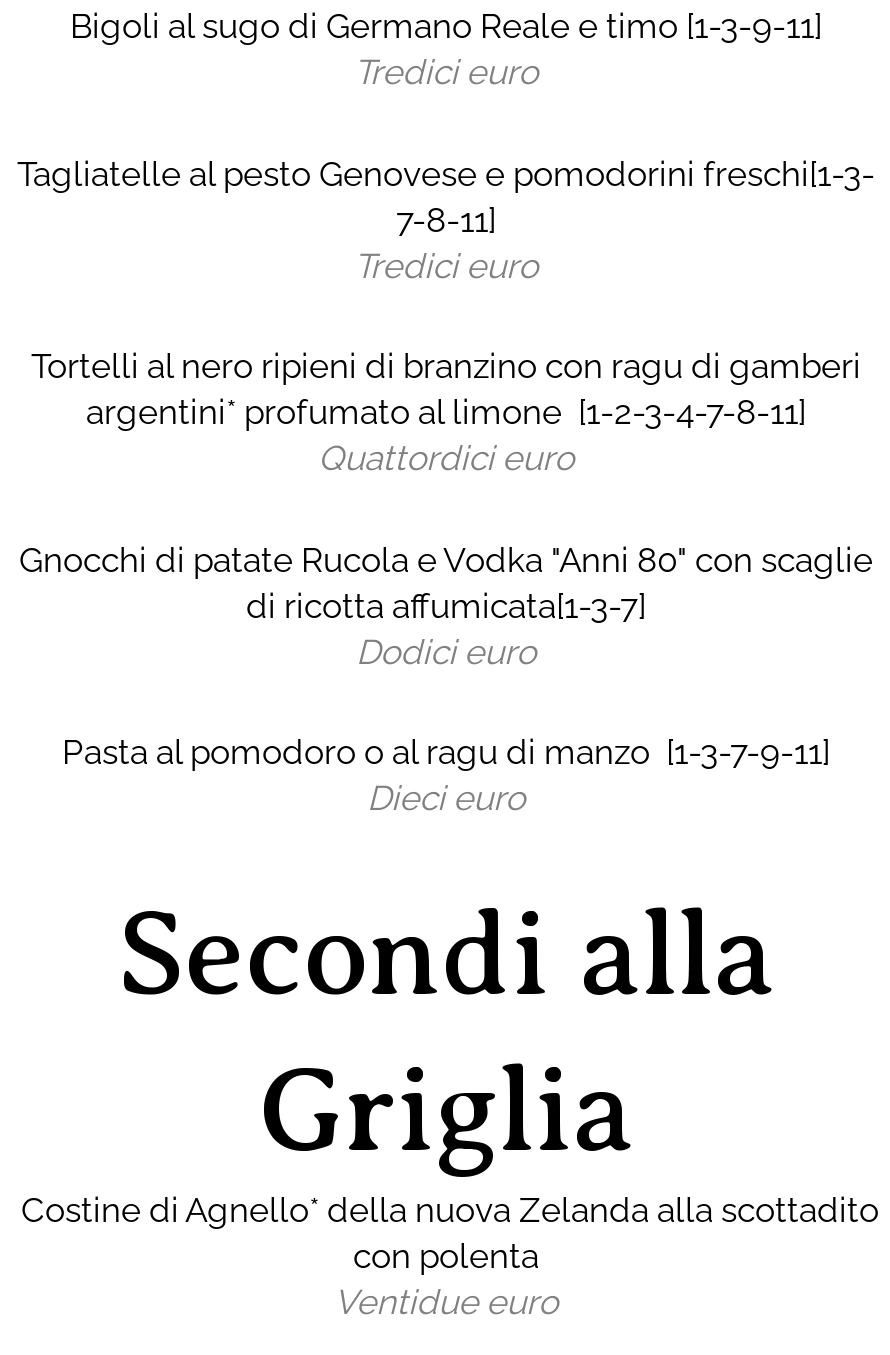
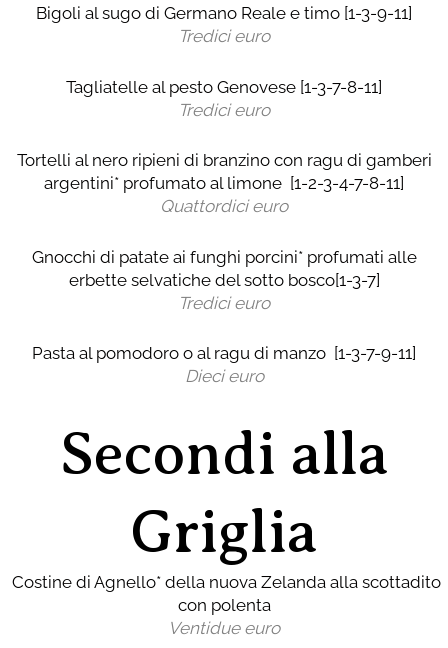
- Tagliatelle al pesto Genovese e pomodorini freschi[1-3-
- 7-8-11]
+ Tagliatelle al pesto Genovese [1-3-7-8-11]

- Gnocchi di patate Rucola e Vodka "Anni 80" con scaglie
- di ricotta affumicata[1-3-7]
- Dodici euro
+ Gnocchi di patate ai funghi porcini* profumati alle
+ erbette selvatiche del sotto bosco[1-3-7]
+ Tredici euro
